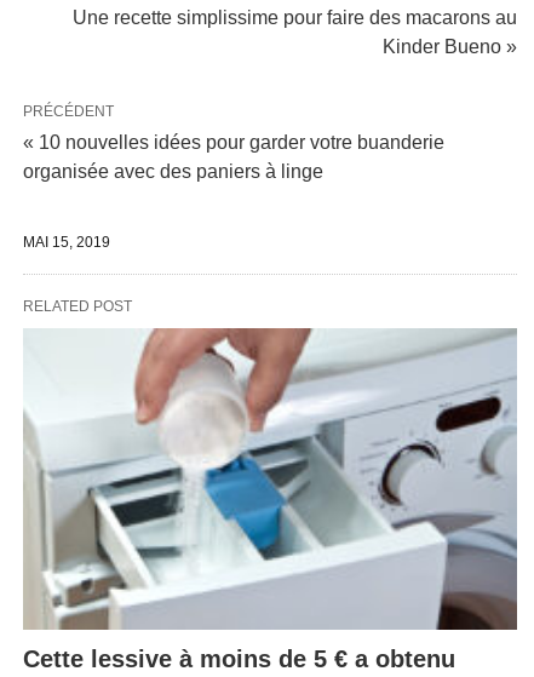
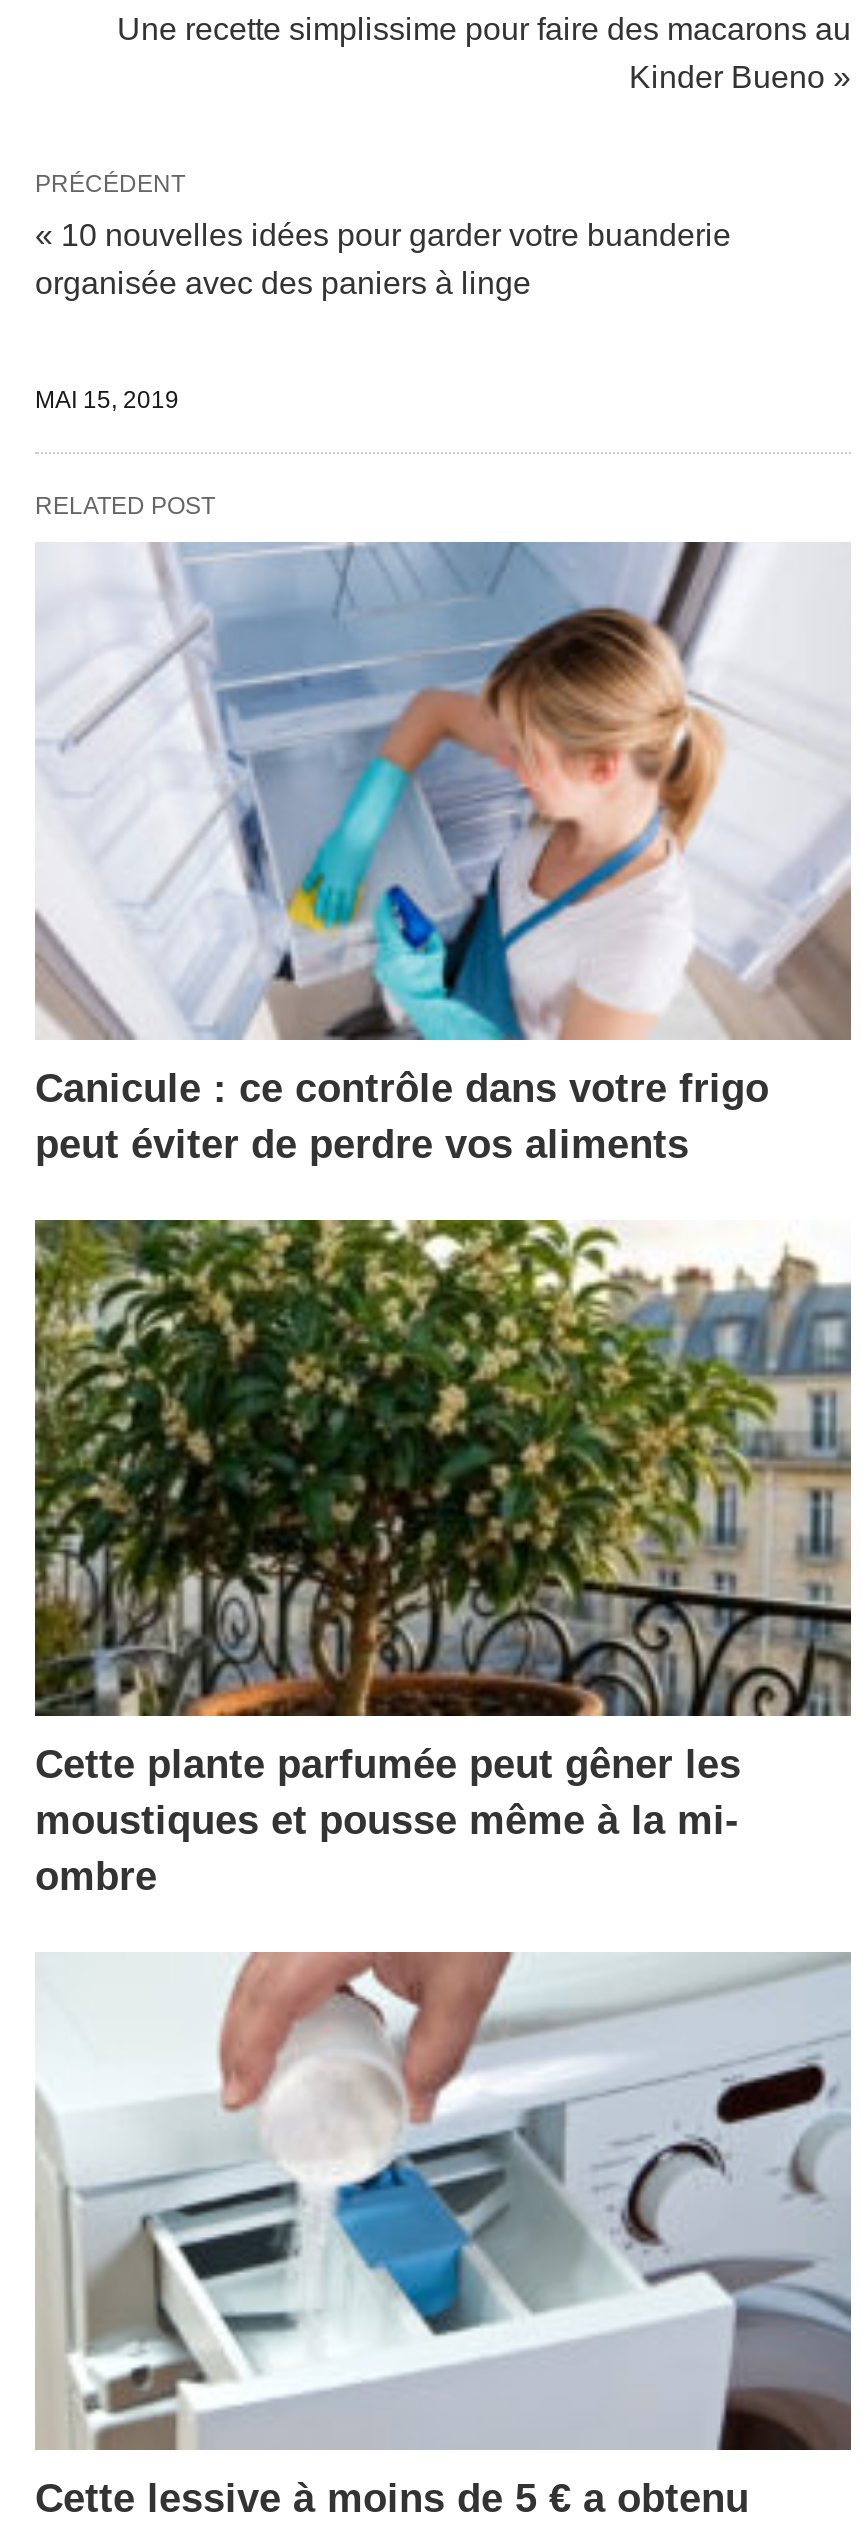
+ [image]
+ Cette plante parfumée peut gêner les
+ moustiques et pousse même à la mi-
+ ombre

+ [image]
+ Canicule : ce contrôle dans votre frigo
+ peut éviter de perdre vos aliments
